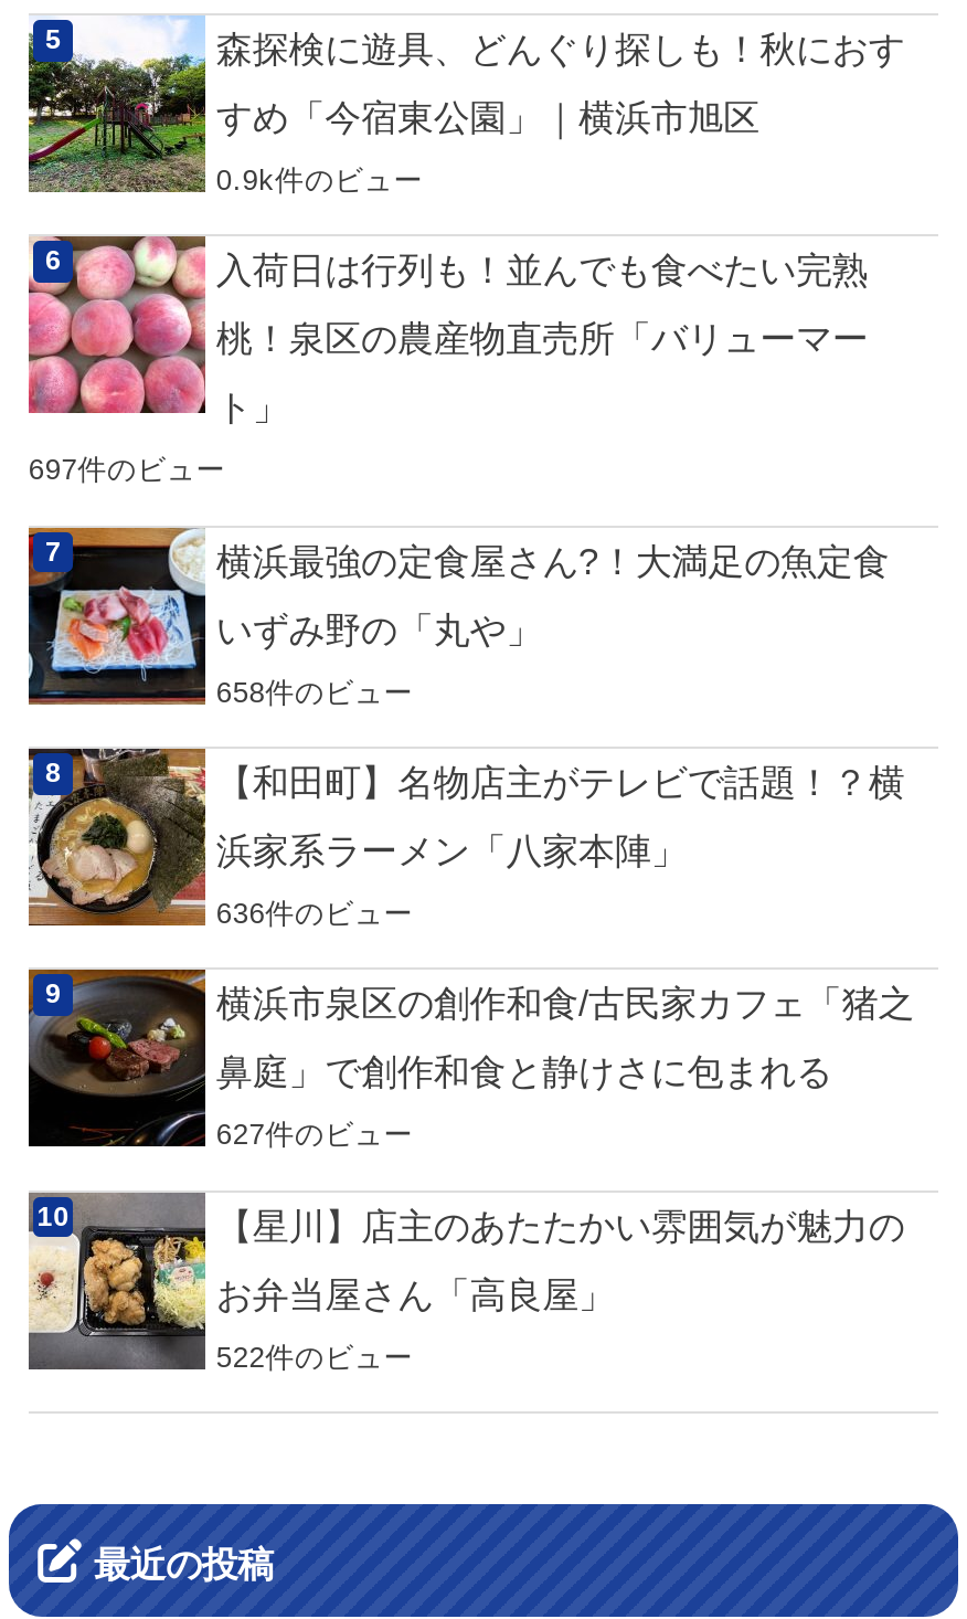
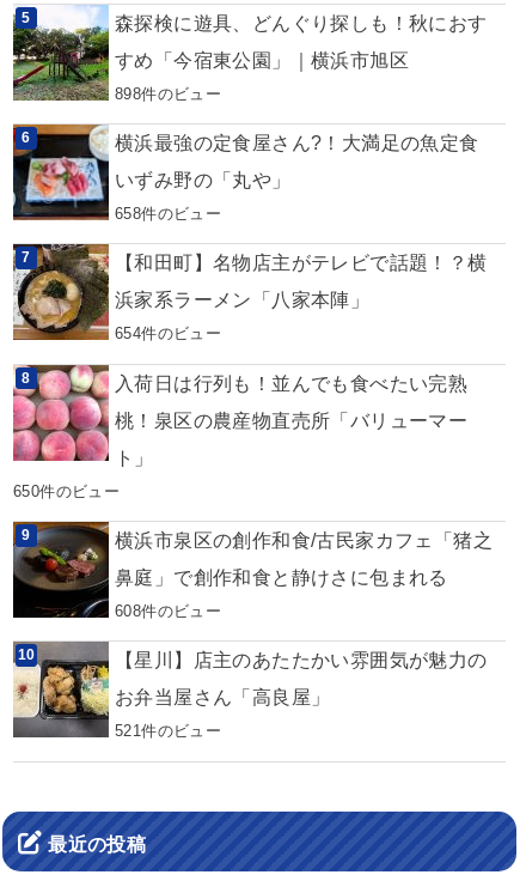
- 0.9k件のビュー
- 697件のビュー
+ 898件のビュー

moved down: [image] | 入荷日は行列も！並んでも食べたい完熟 | 桃！泉区の農産物直売所「バリューマー | ト」

moved up: [image] | 横浜最強の定食屋さん?！大満足の魚定食 | いずみ野の「丸や」 | 658件のビュー | 【和田町】名物店主がテレビで話題！？横 | 浜家系ラーメン「八家本陣」

- 636件のビュー
+ 654件のビュー
+ 650件のビュー

- 627件のビュー
+ 608件のビュー

- 522件のビュー
+ 521件のビュー
